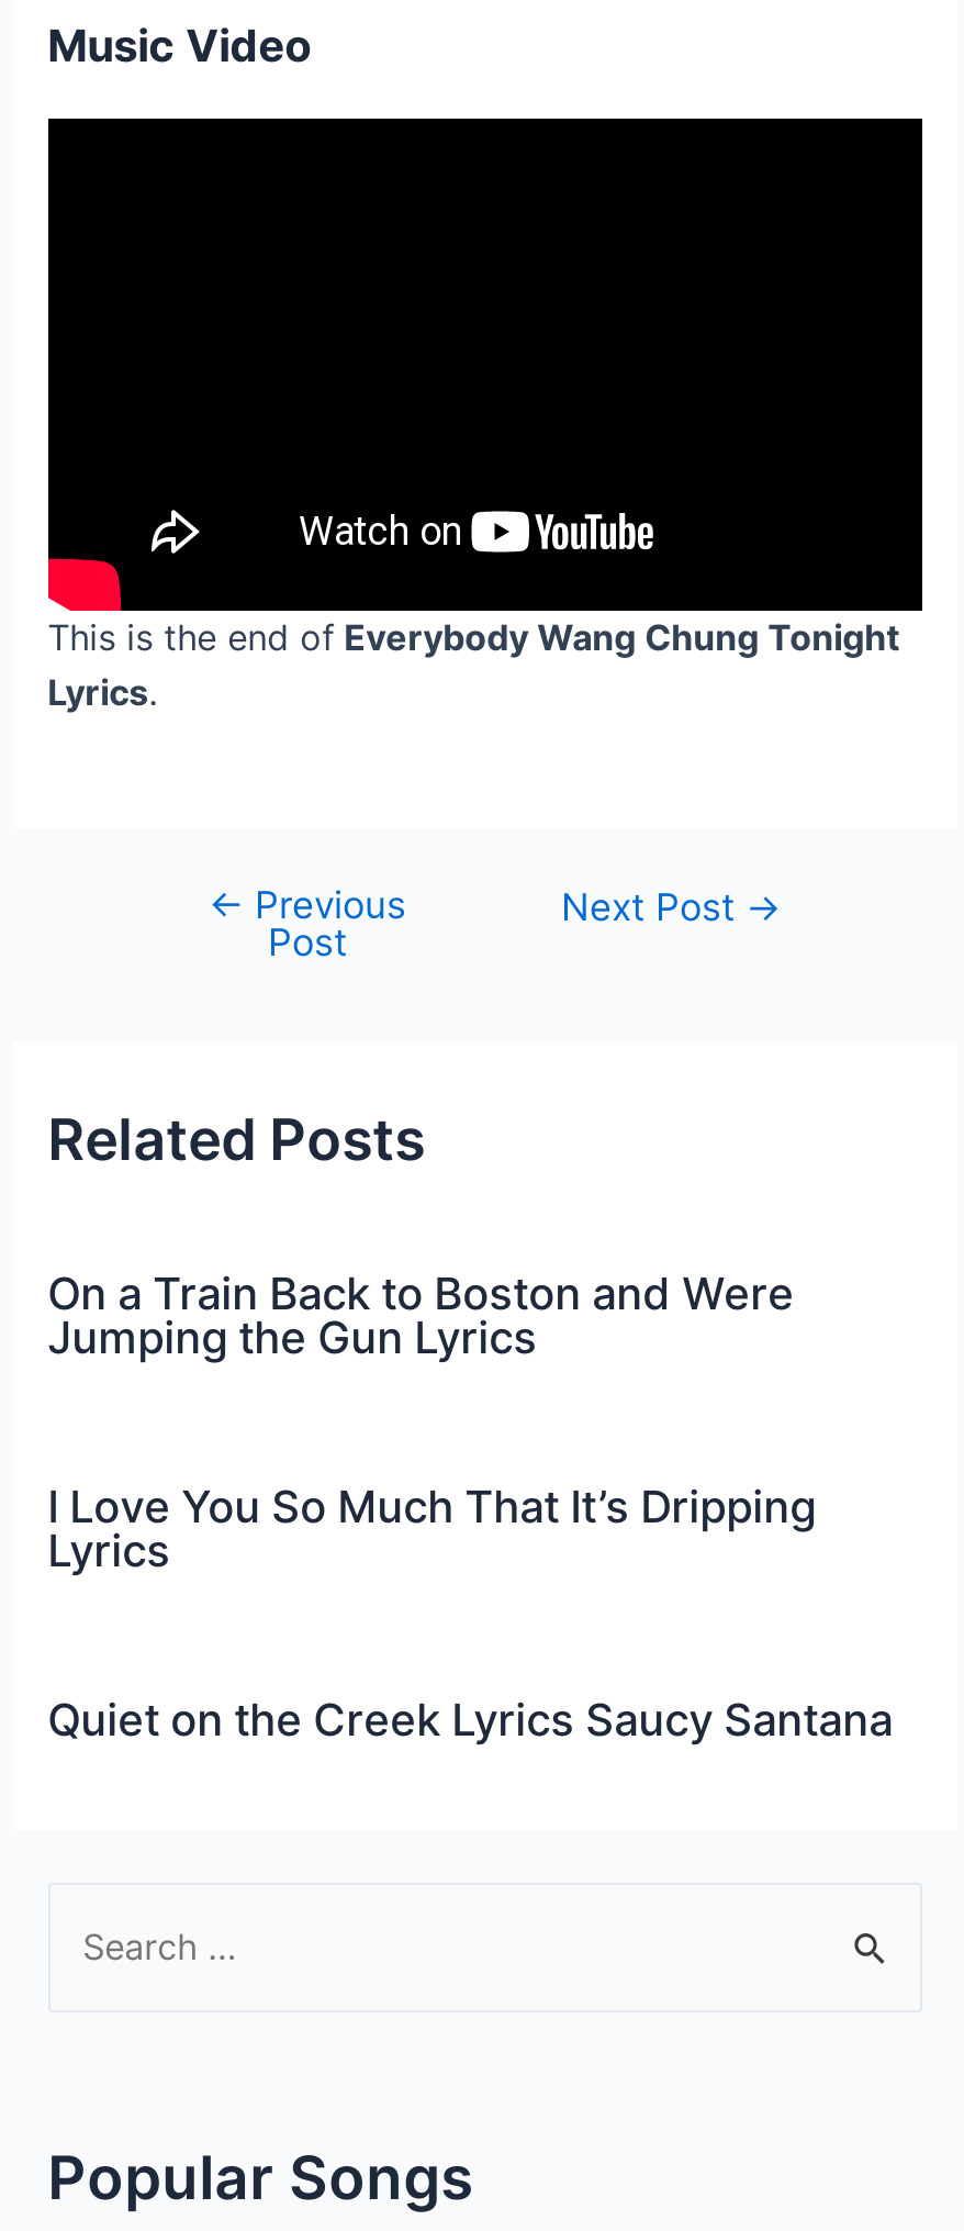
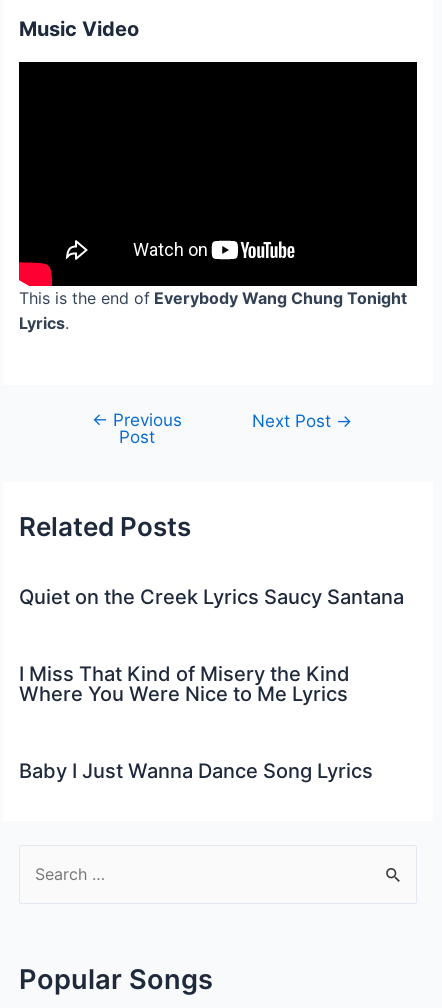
- On a Train Back to Boston and Were
- Jumping the Gun Lyrics
- I Love You So Much That It’s Dripping
- Lyrics

moved up: Quiet on the Creek Lyrics Saucy Santana

+ I Miss That Kind of Misery the Kind
+ Where You Were Nice to Me Lyrics
+ Baby I Just Wanna Dance Song Lyrics
